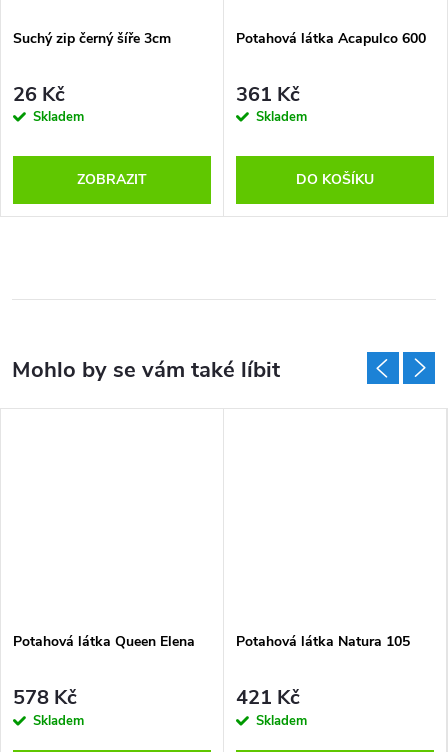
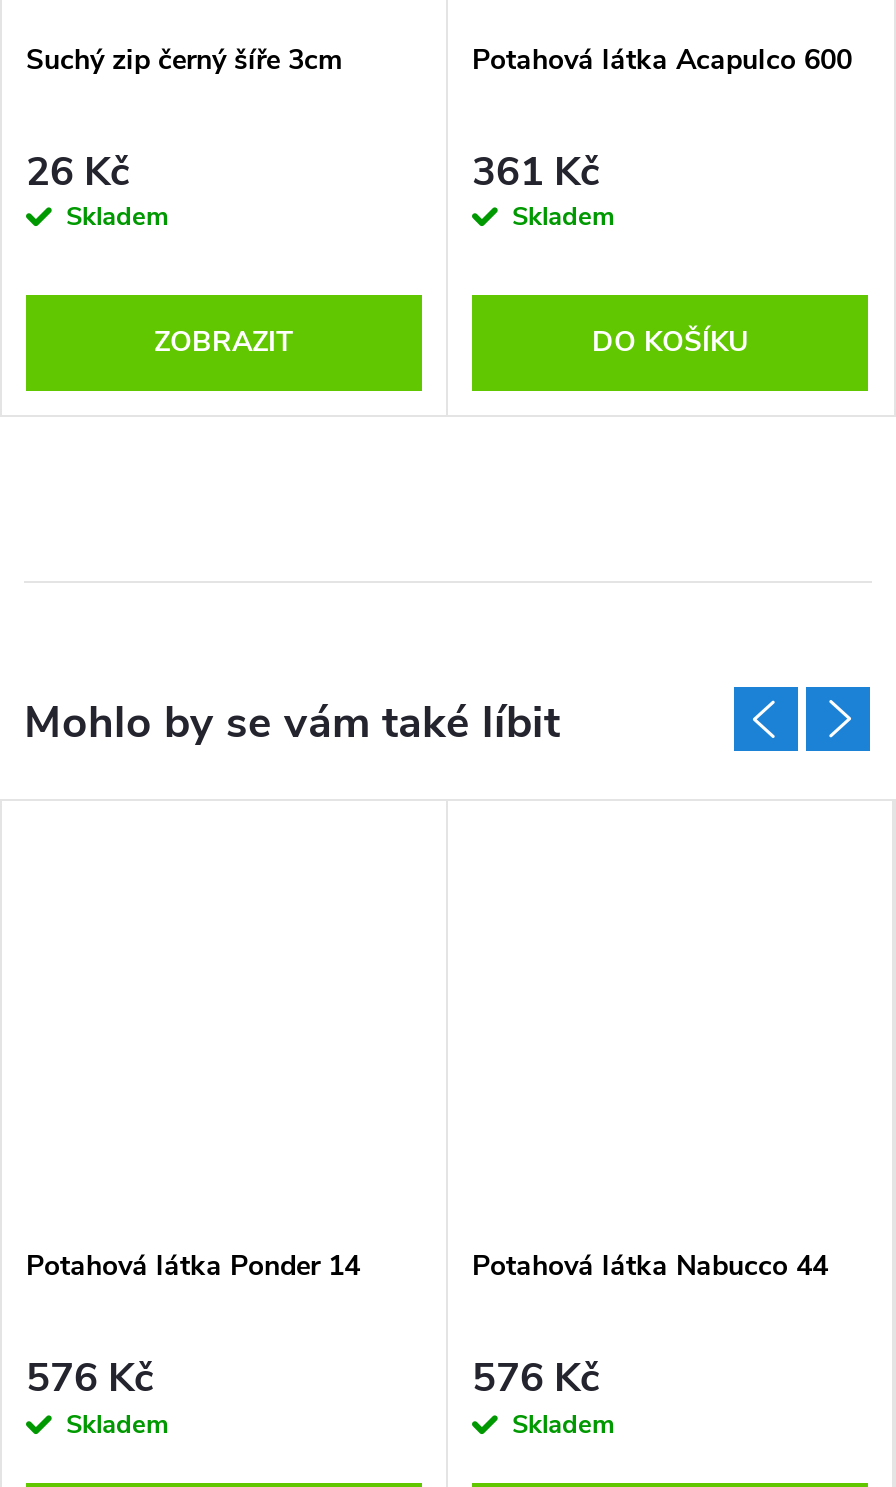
- Potahová látka Queen Elena
+ Potahová látka Ponder 14

- Potahová látka Natura 105
+ Potahová látka Nabucco 44

- 578 Kč
+ 576 Kč

- 421 Kč
+ 576 Kč
